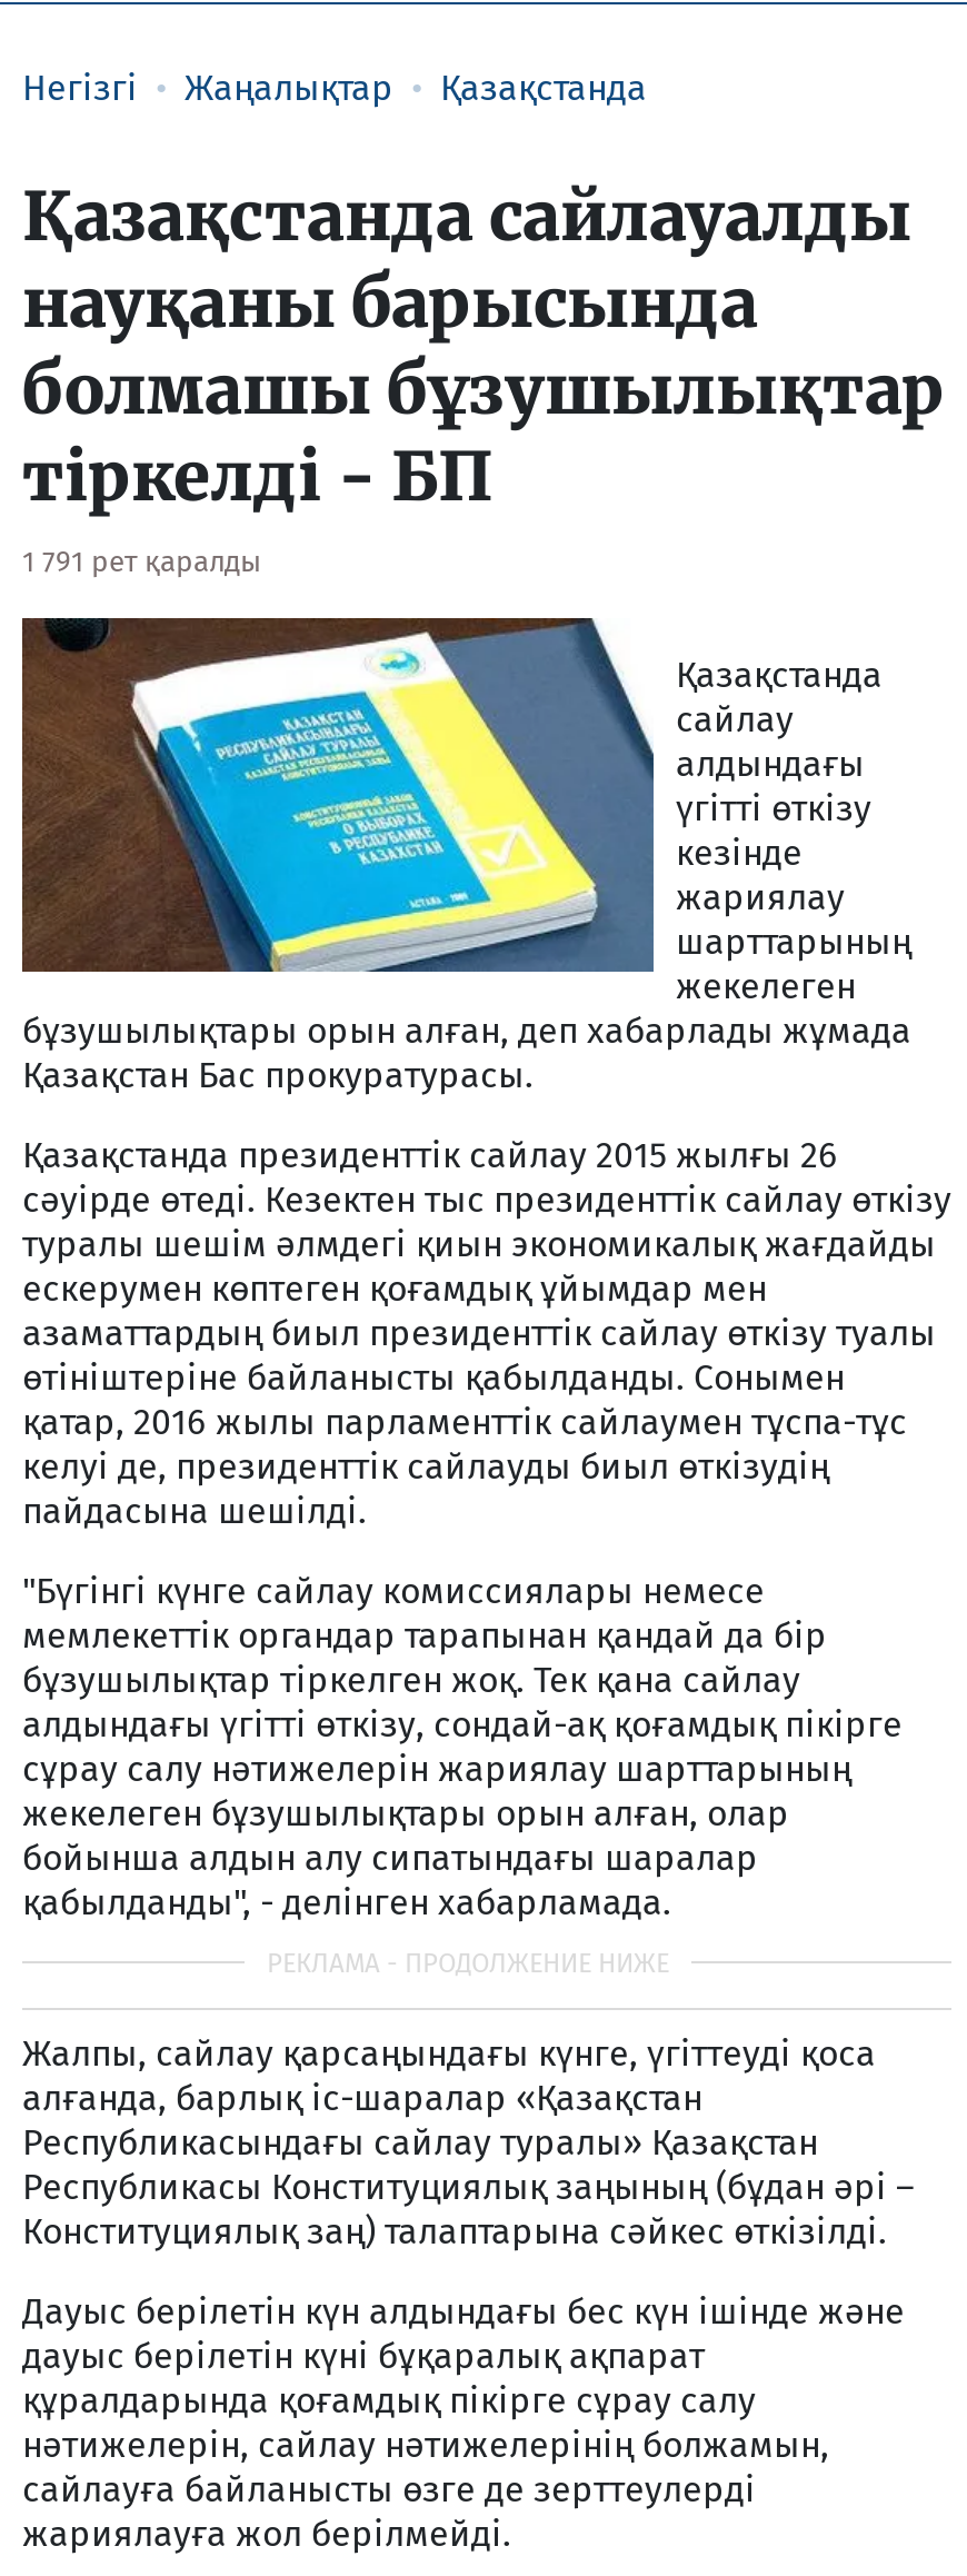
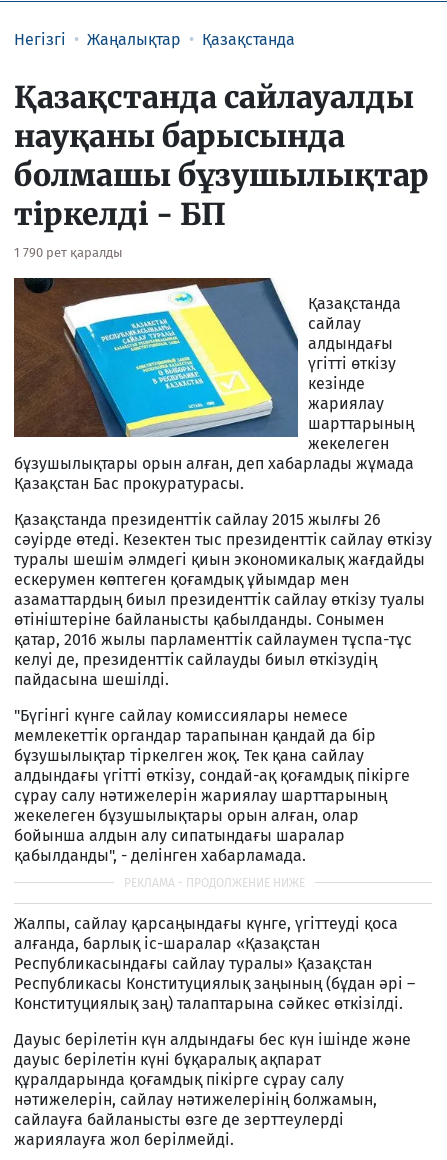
- 1 791 рет қаралды
+ 1 790 рет қаралды
